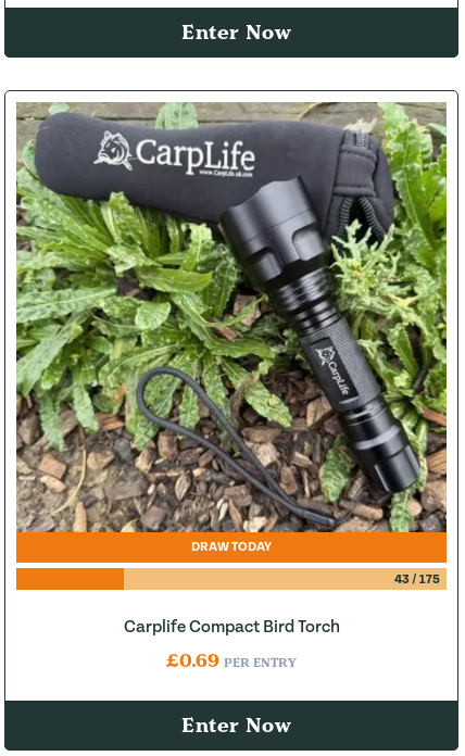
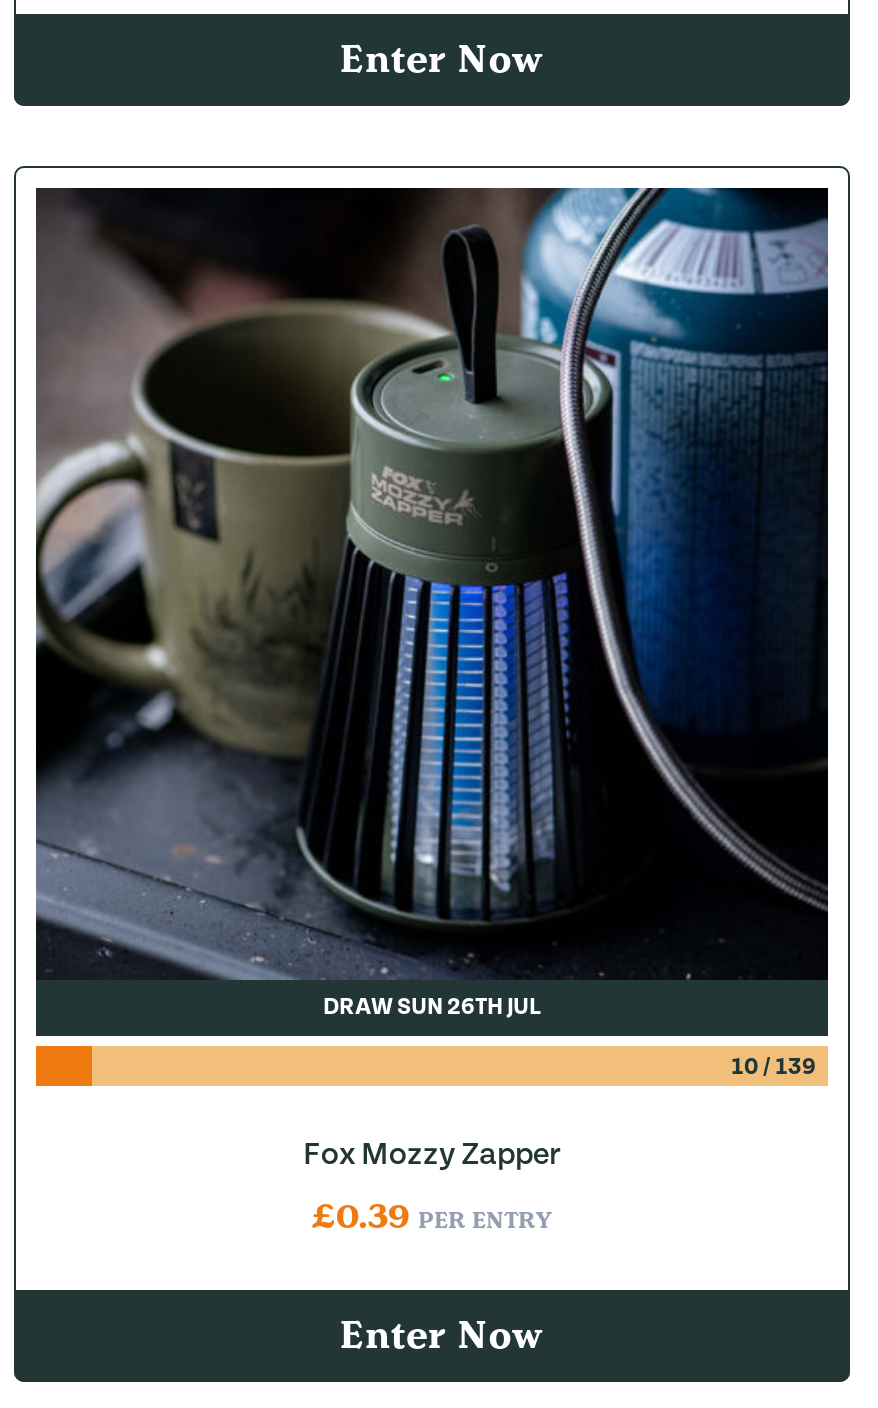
- [image]
- DRAW TODAY
+ [image]
+ DRAW SUN 26TH JUL

- 43 / 175
+ 10 / 139

- Carplife Compact Bird Torch
+ Fox Mozzy Zapper

- £0.69 PER ENTRY
+ £0.39 PER ENTRY
